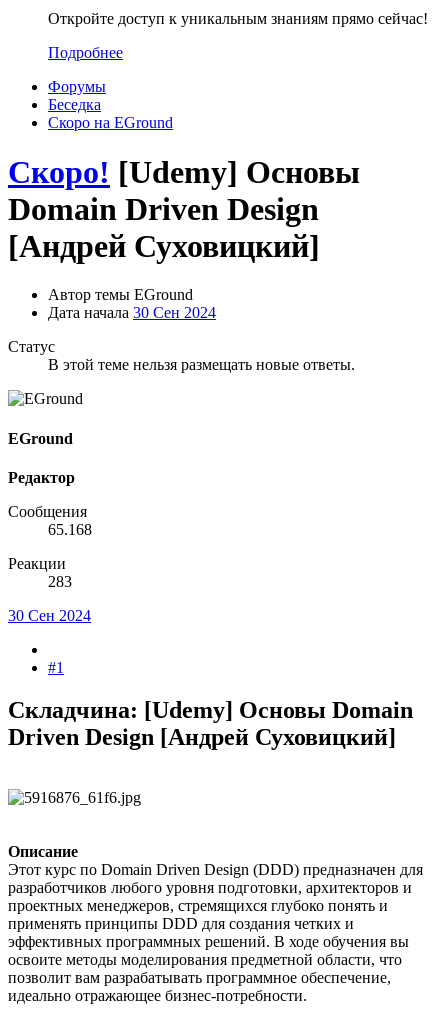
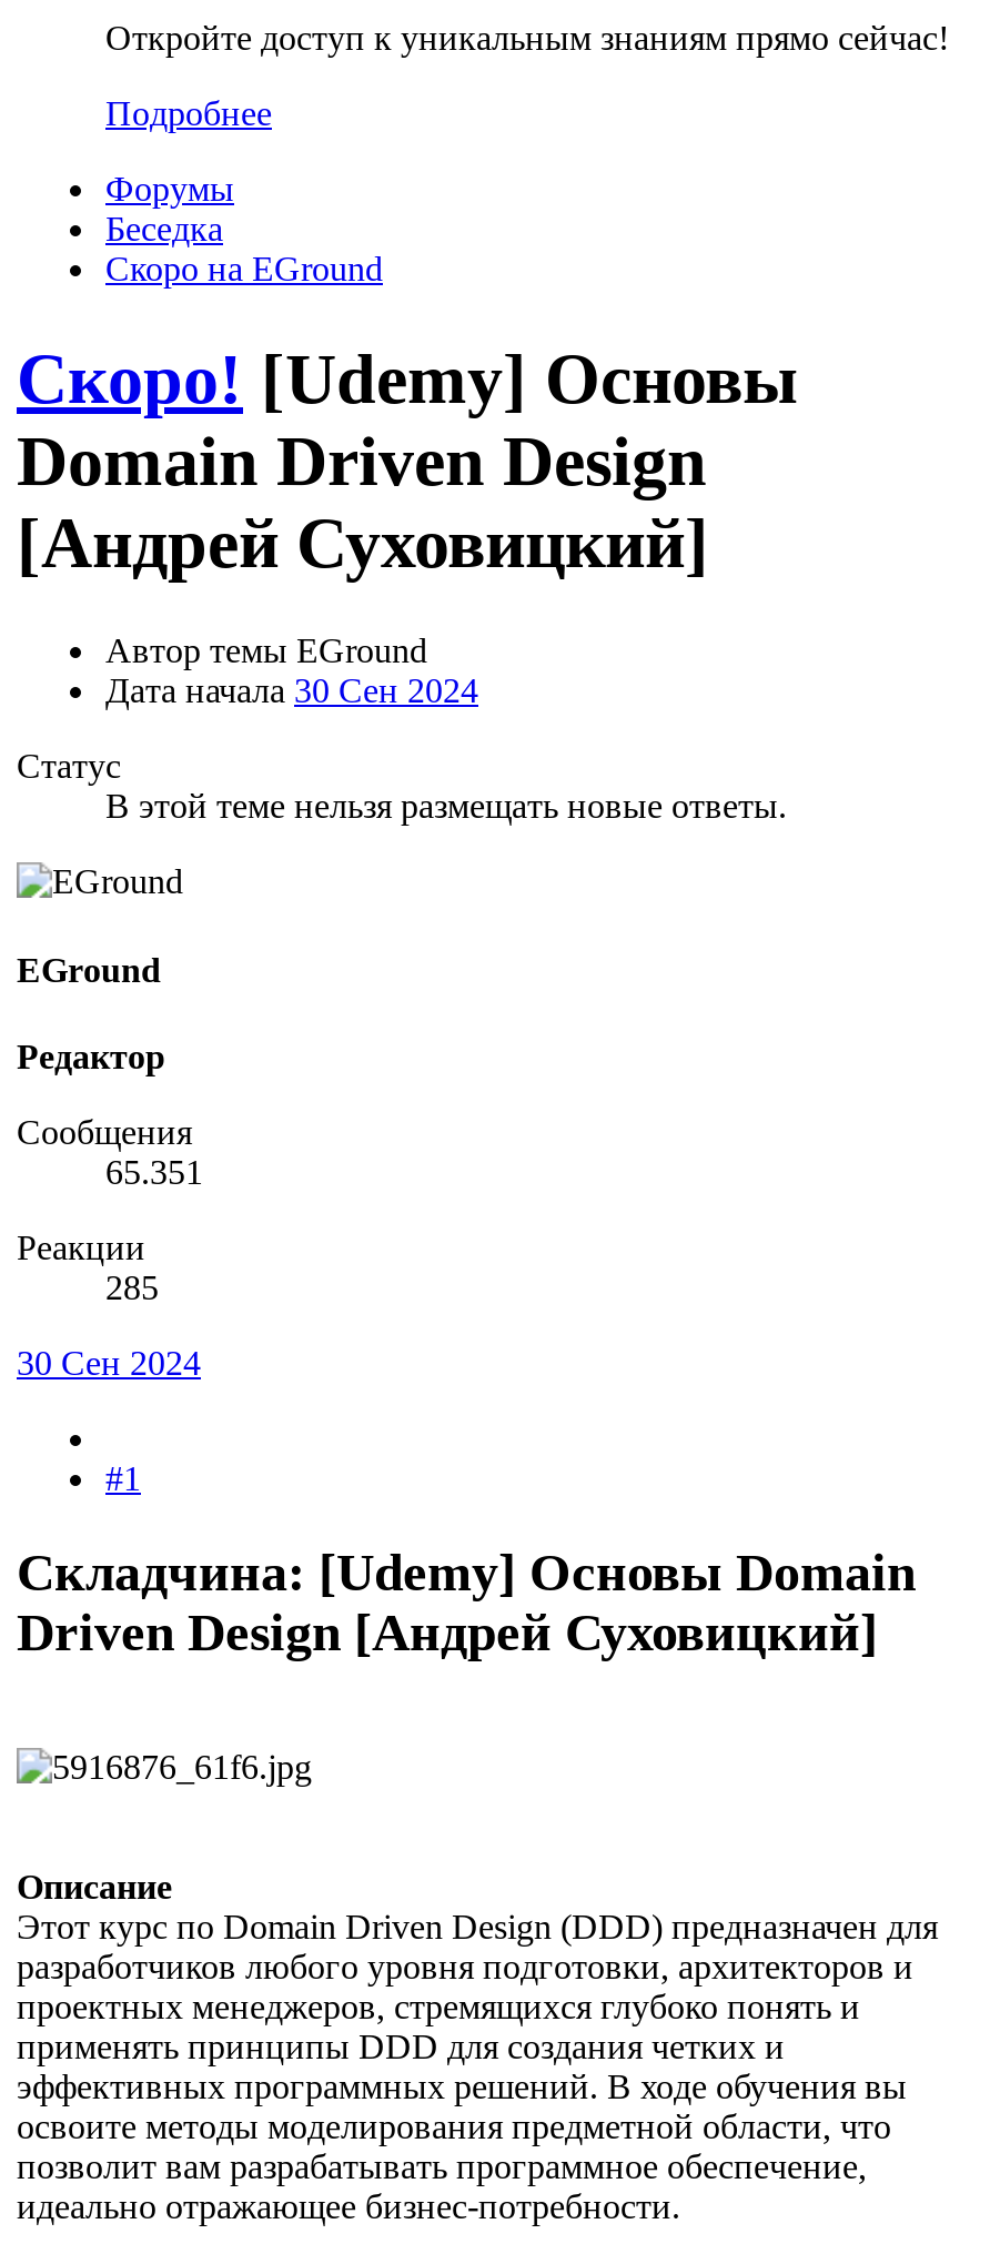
- 65.168
+ 65.351

- 283
+ 285
